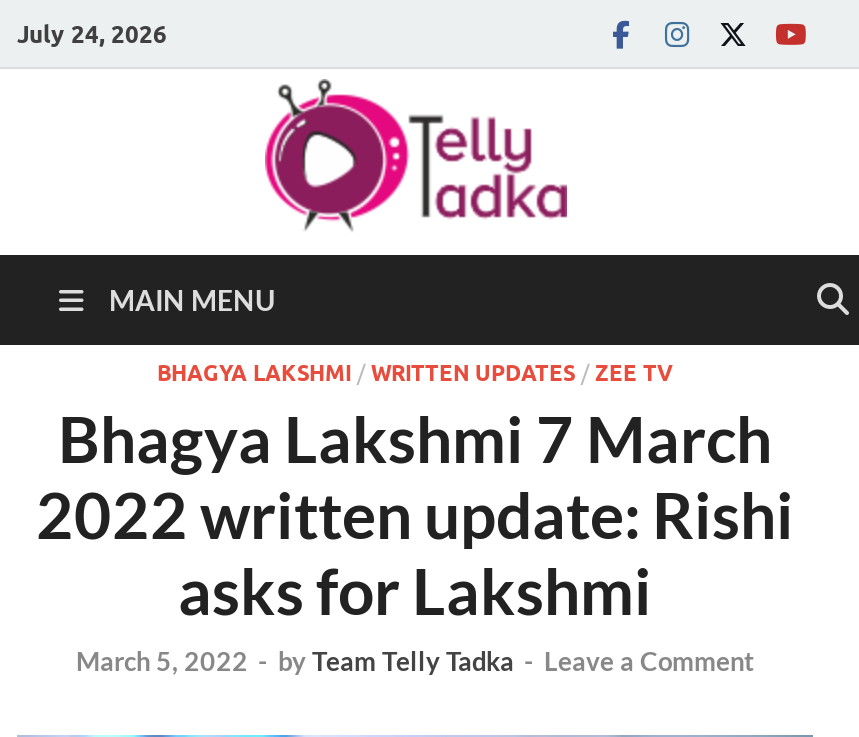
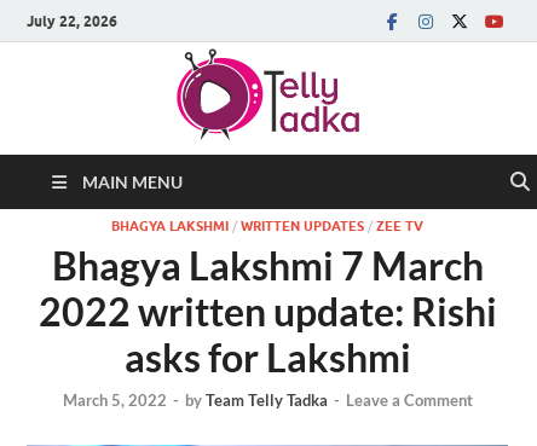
- July 24, 2026
+ July 22, 2026
